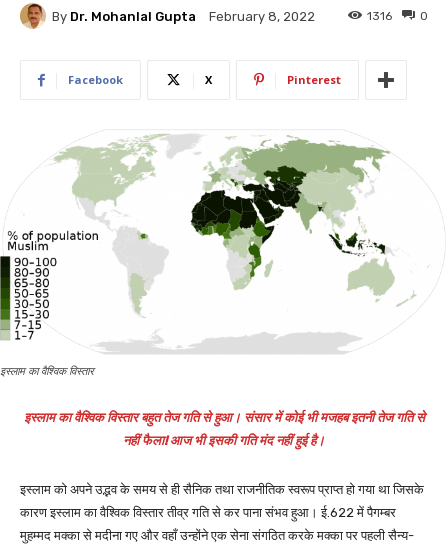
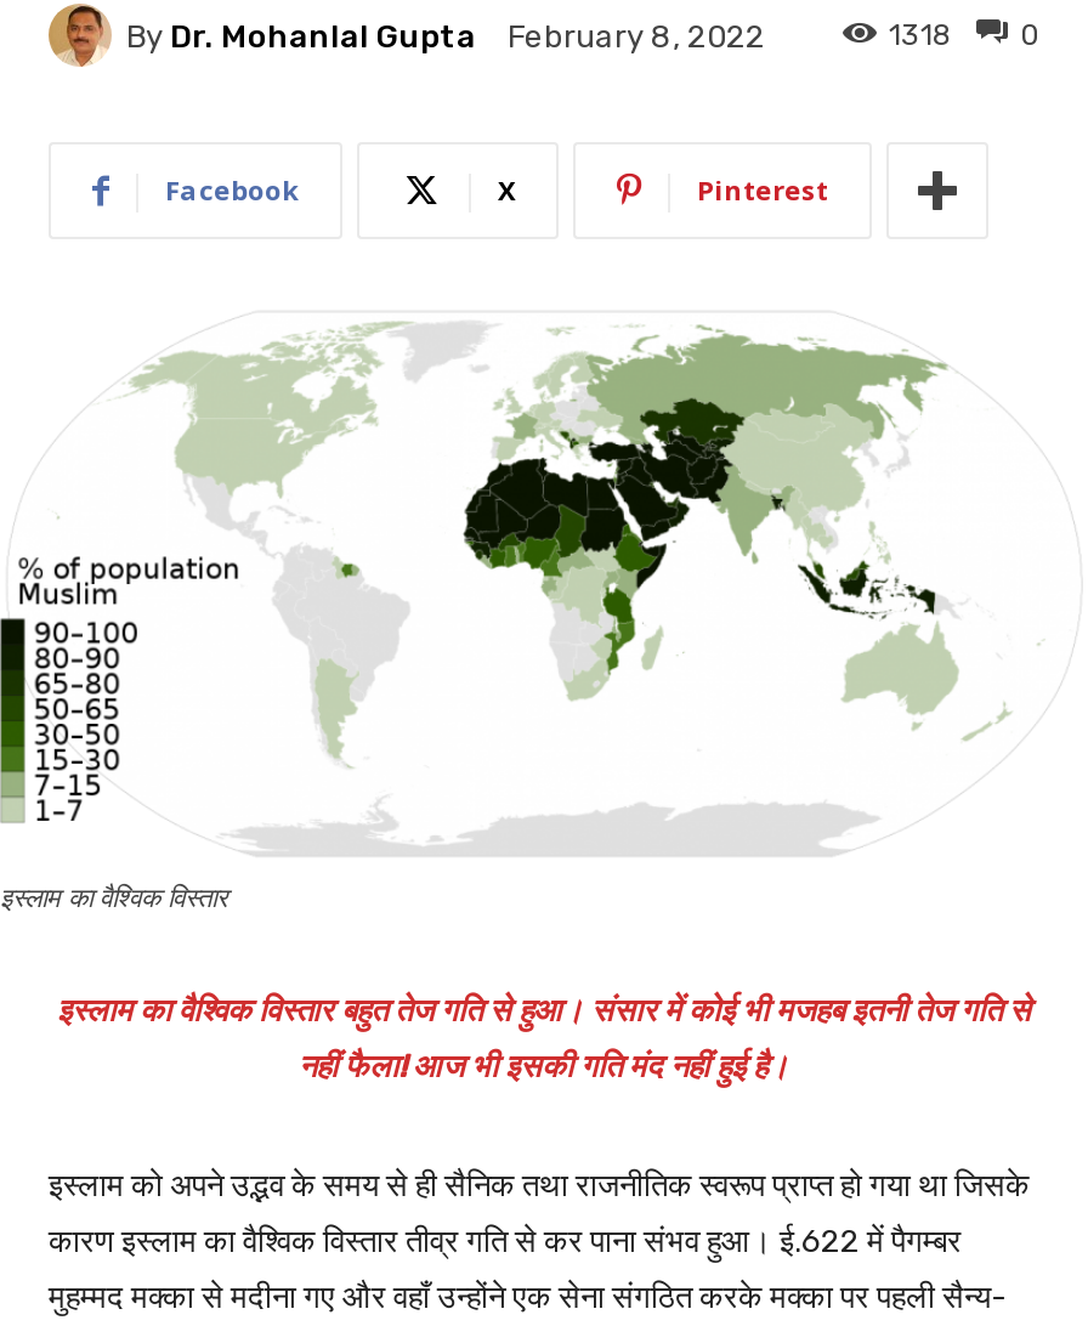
- 1316
+ 1318
